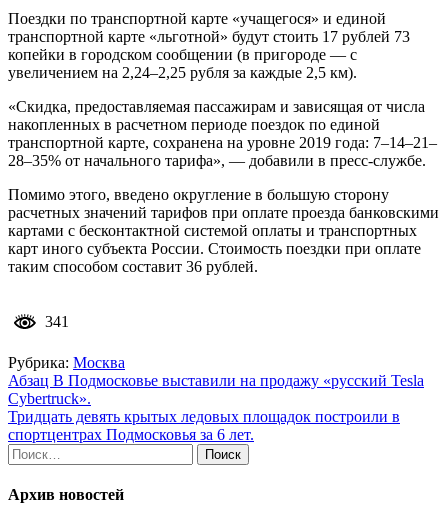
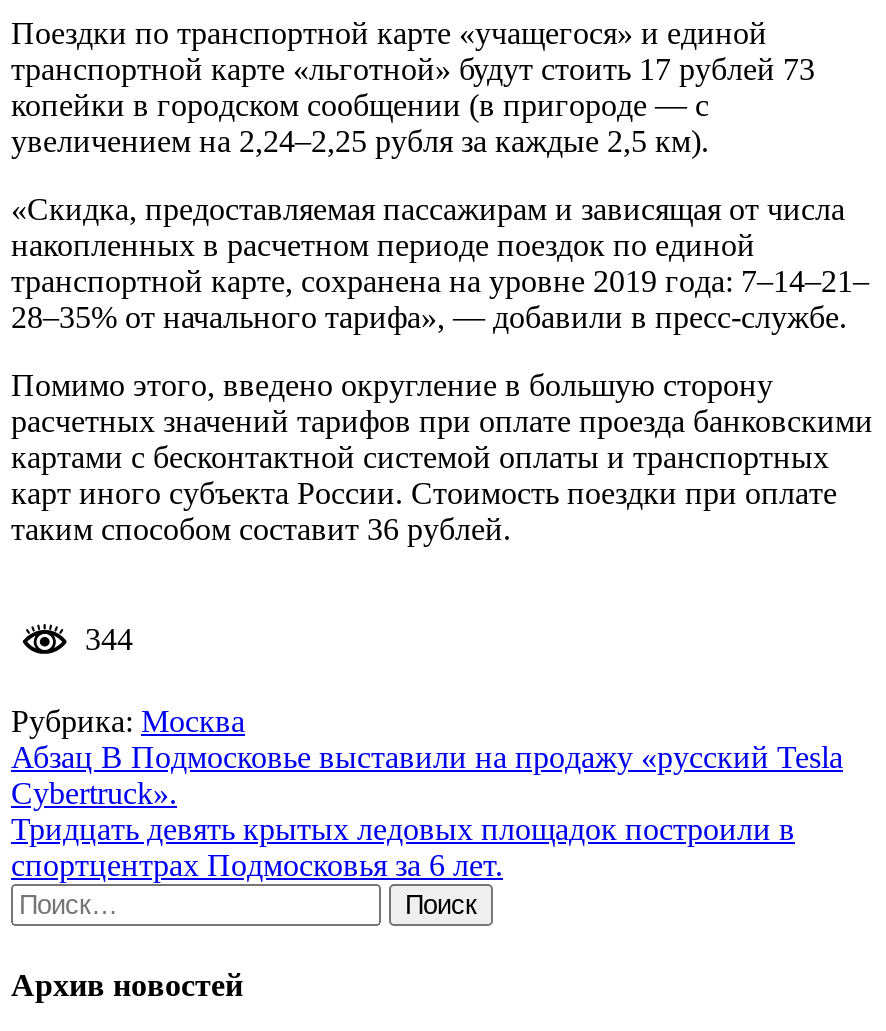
- 341
+ 344
